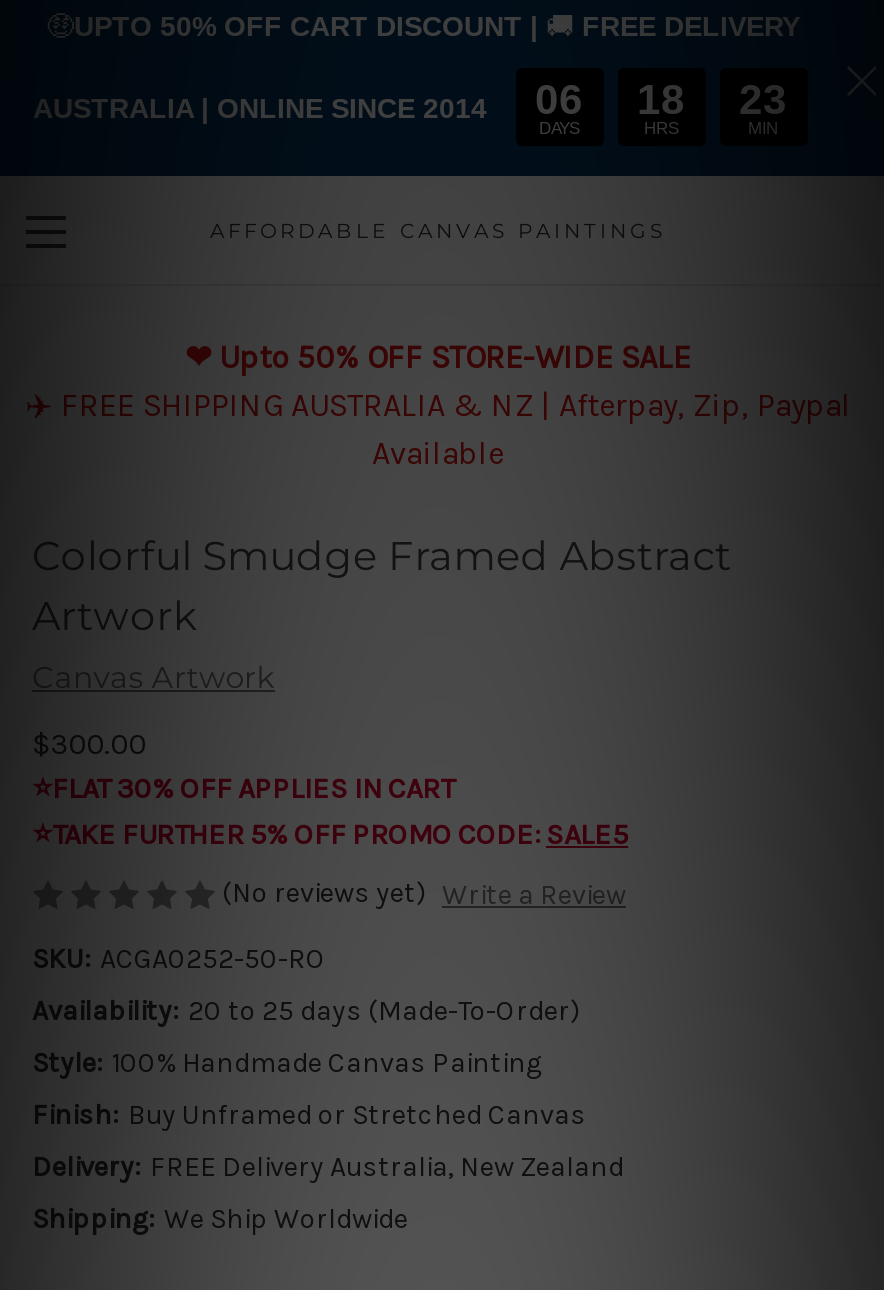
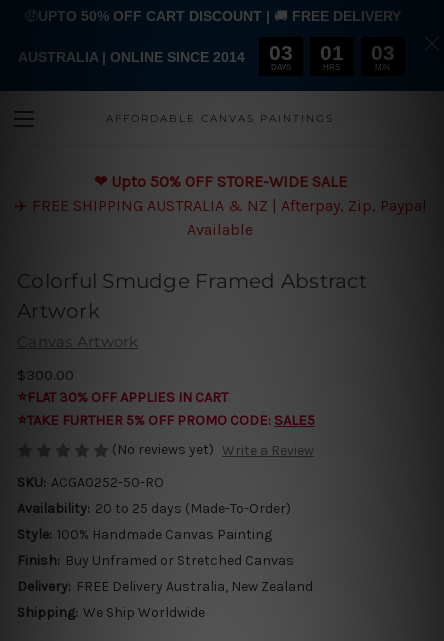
- 06
+ 03

- 18
+ 01

- 23
+ 03
